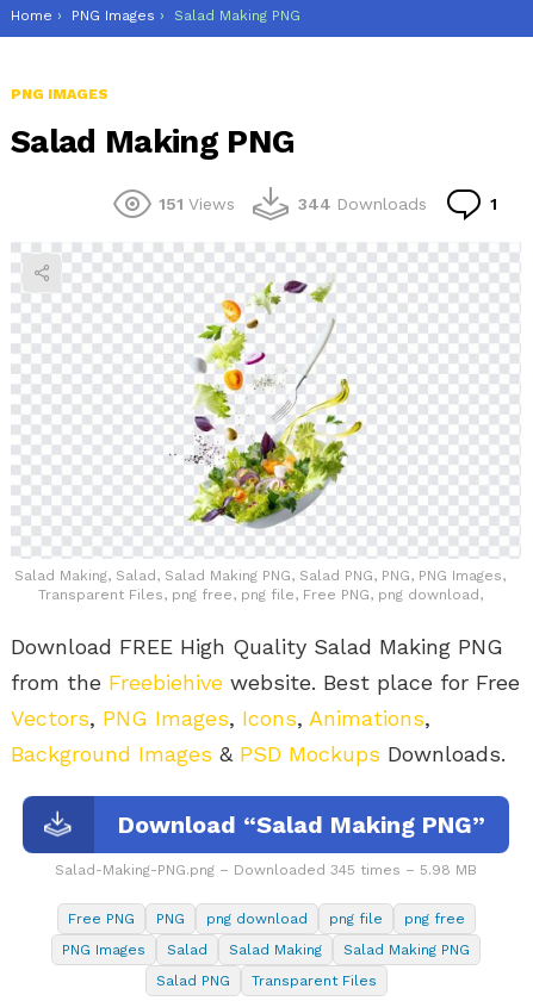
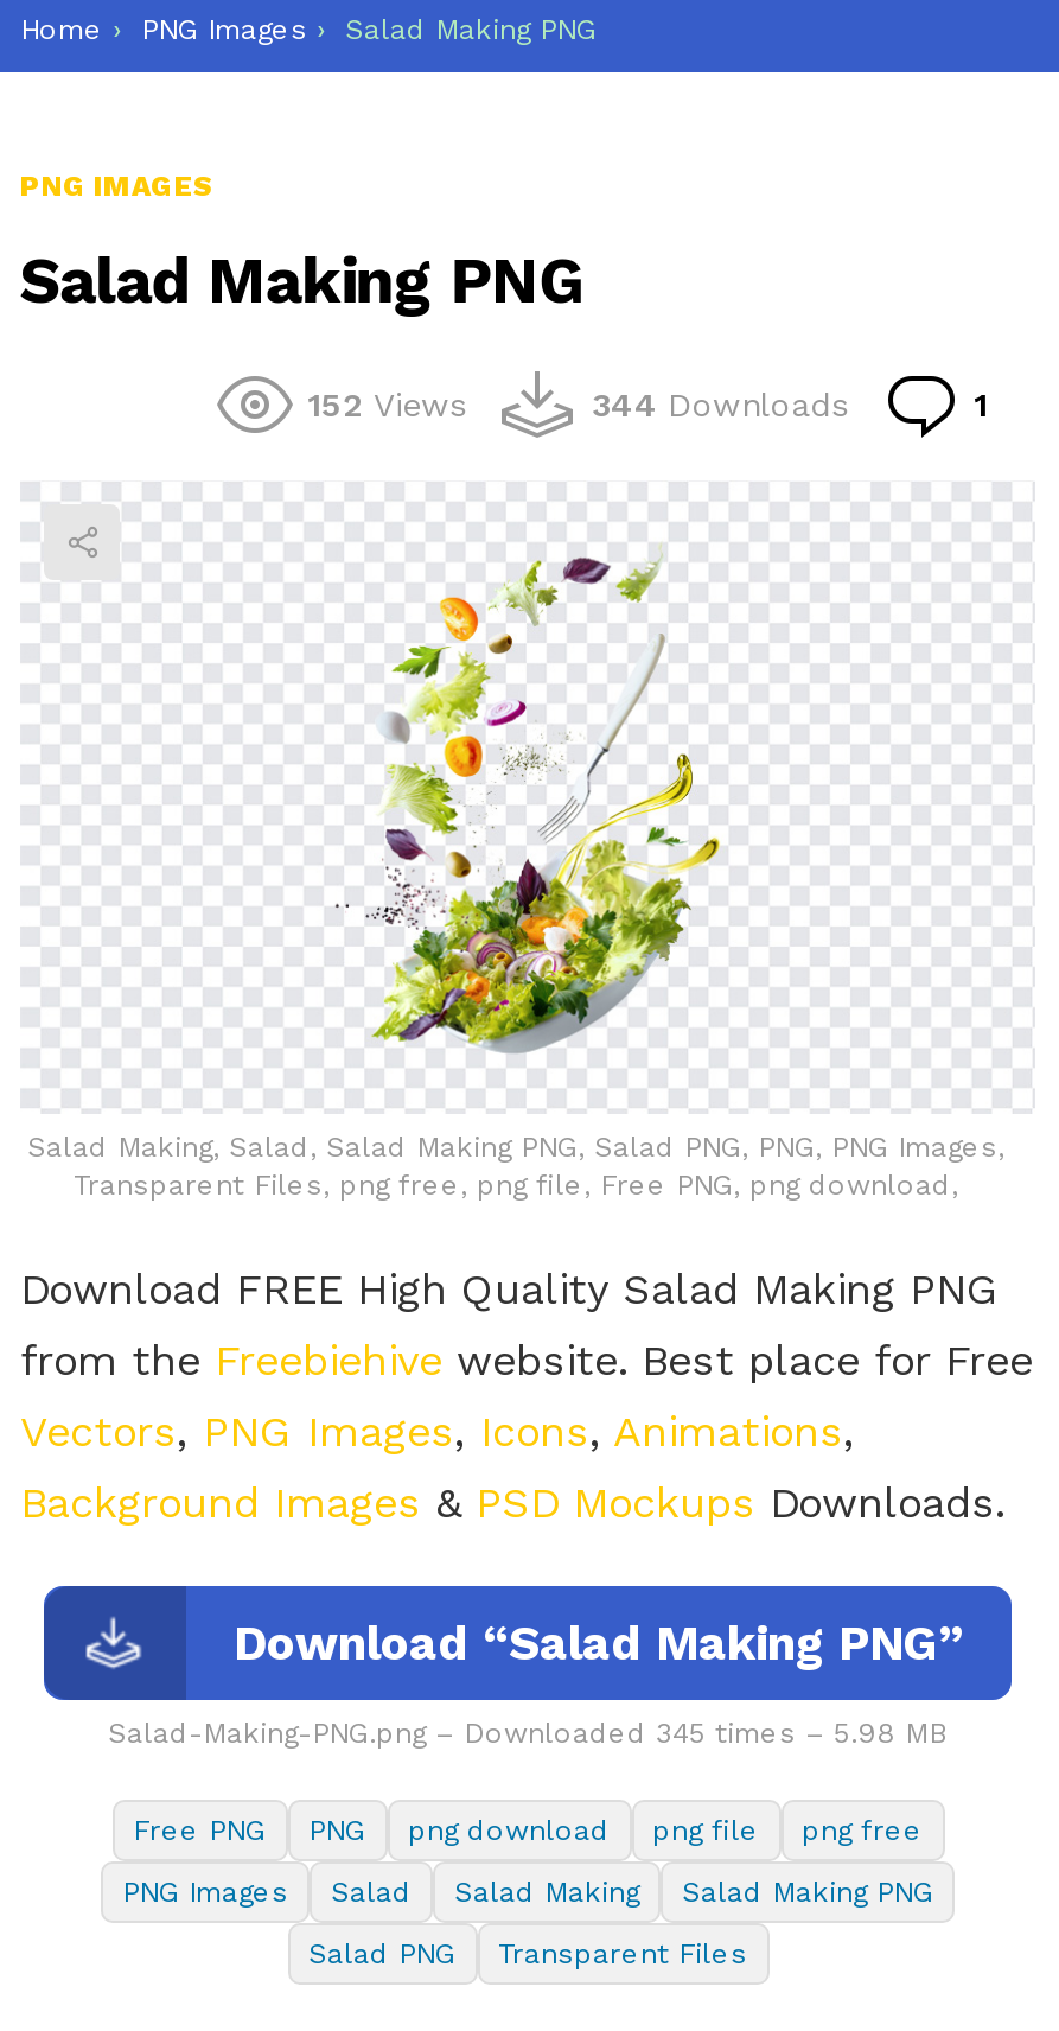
- 151 Views
+ 152 Views
